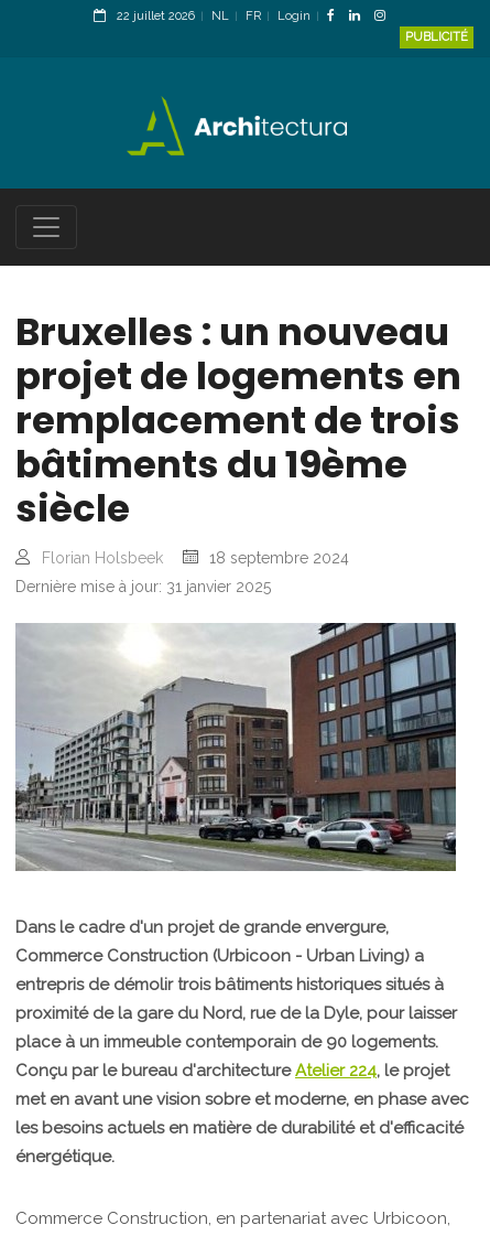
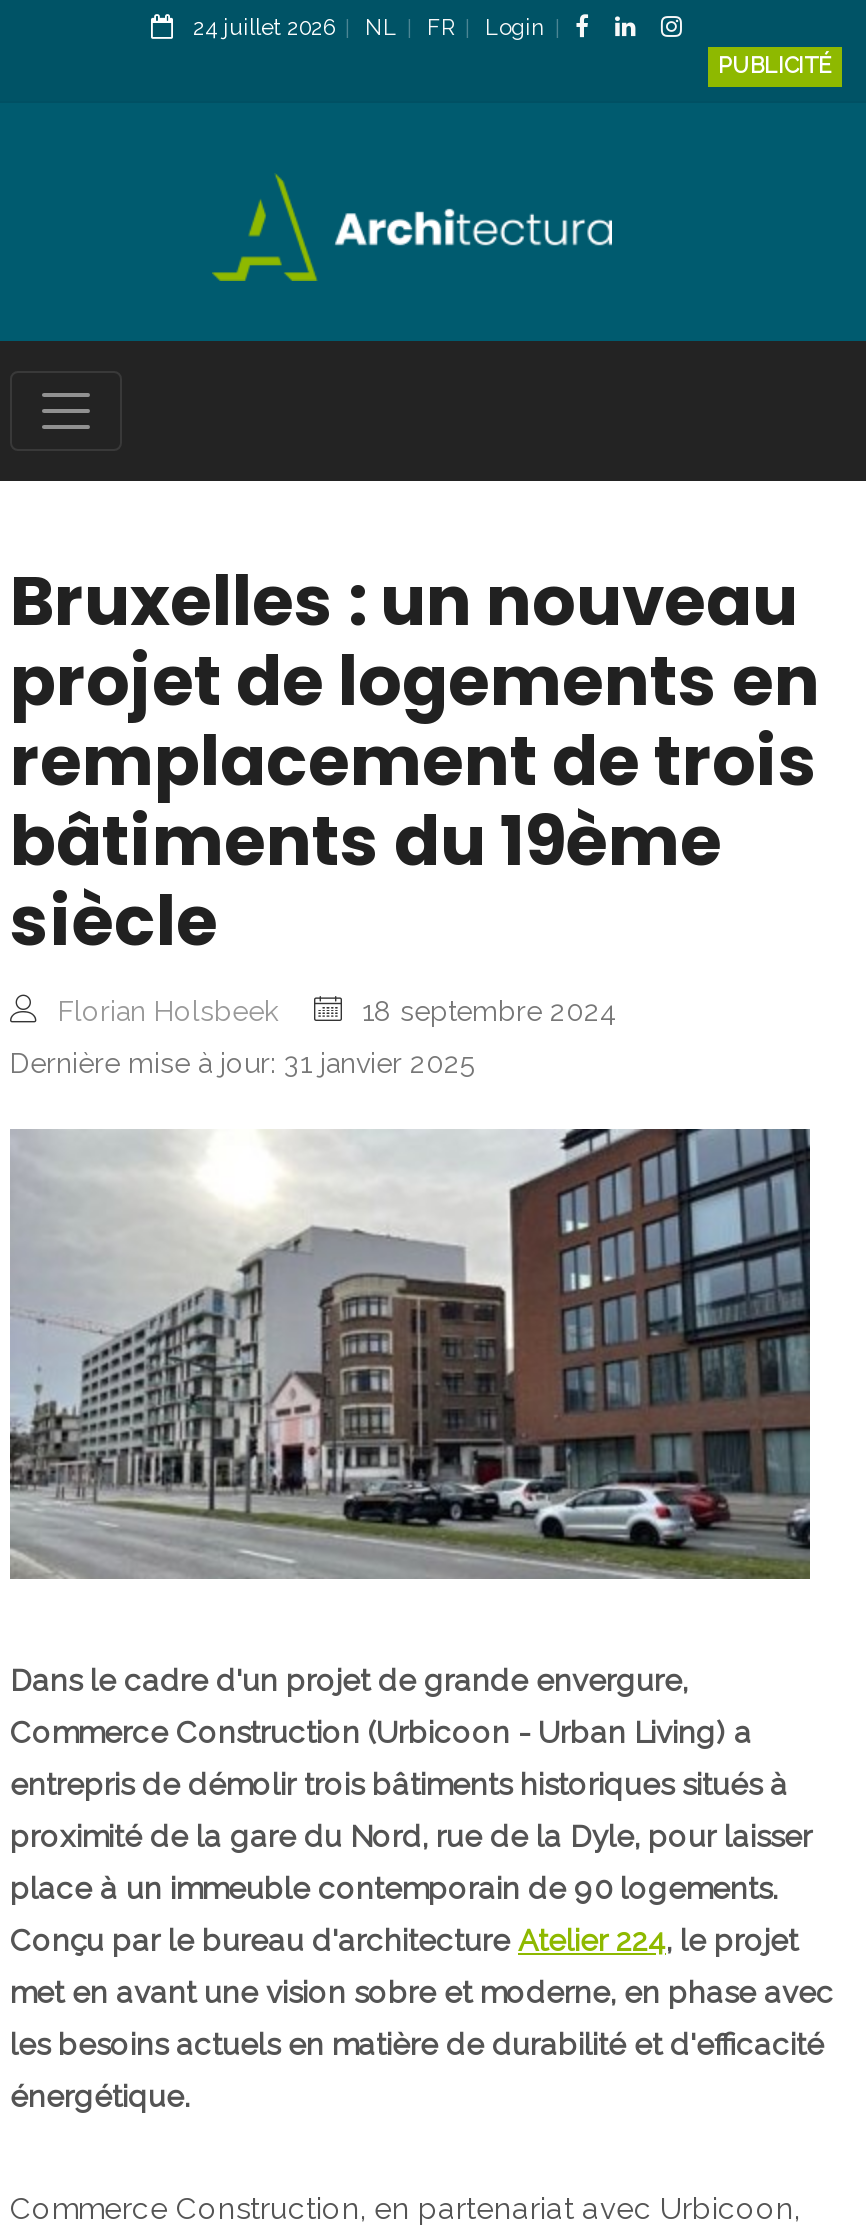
- 22 juillet 2026 NL FR Login
+ 24 juillet 2026 NL FR Login
